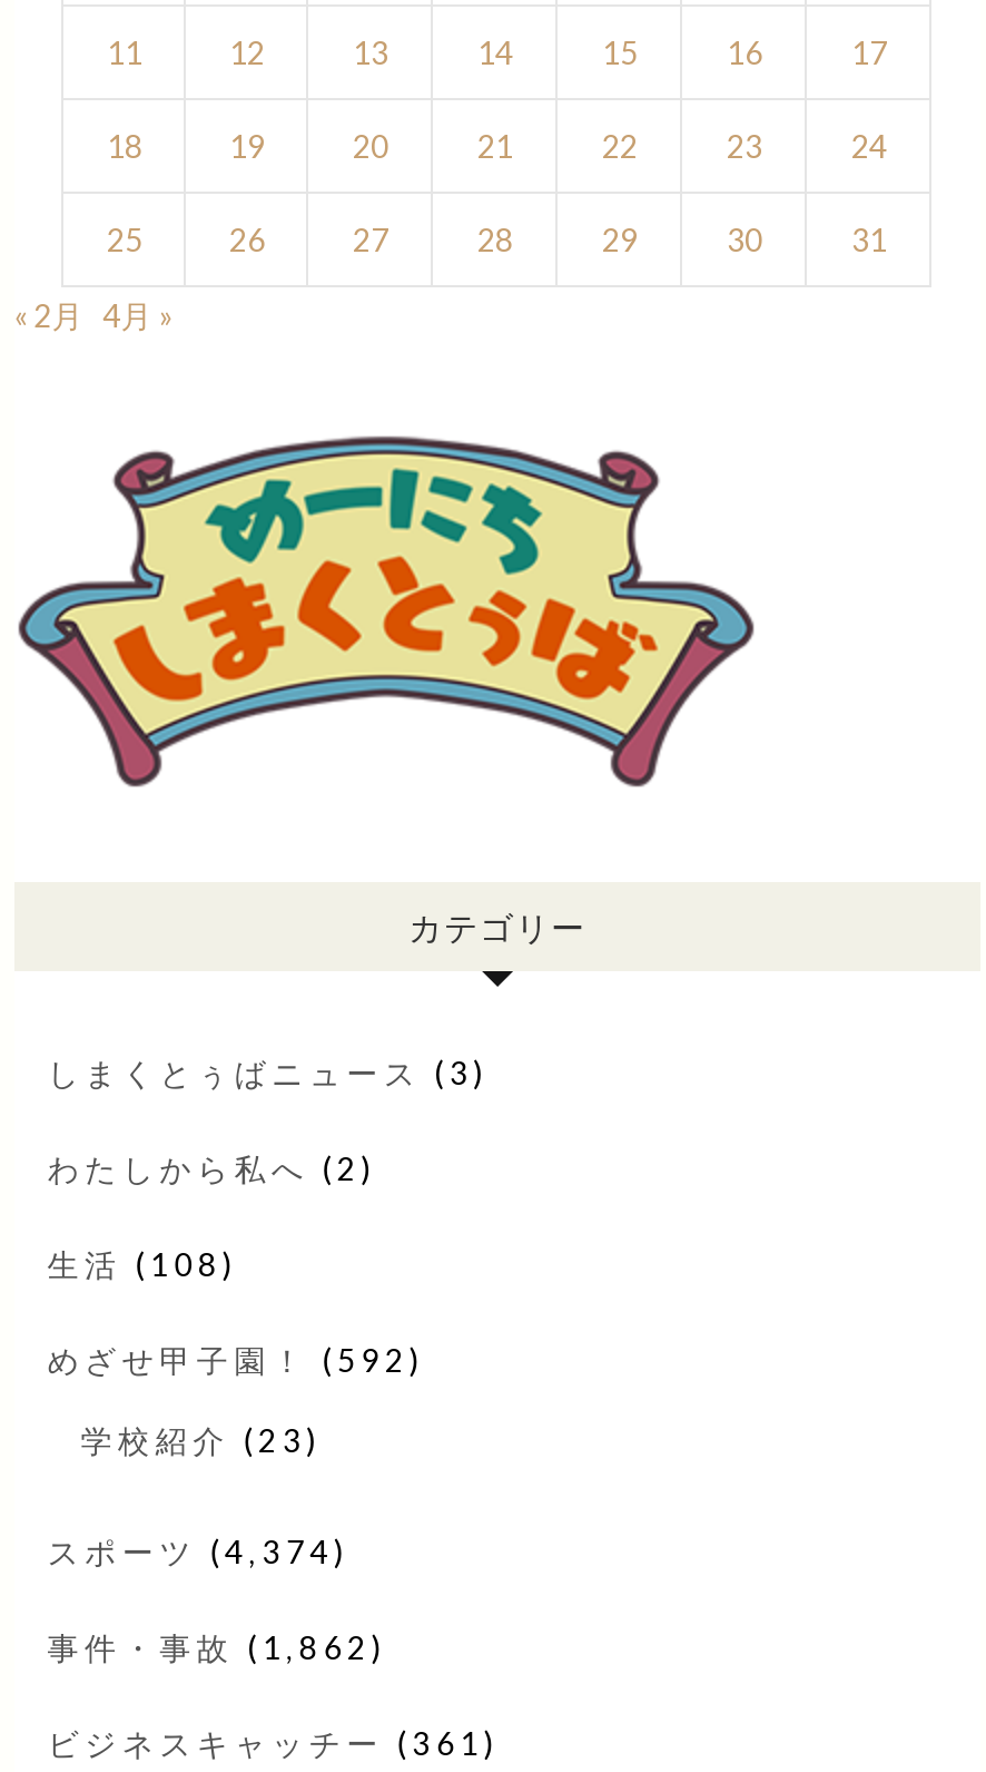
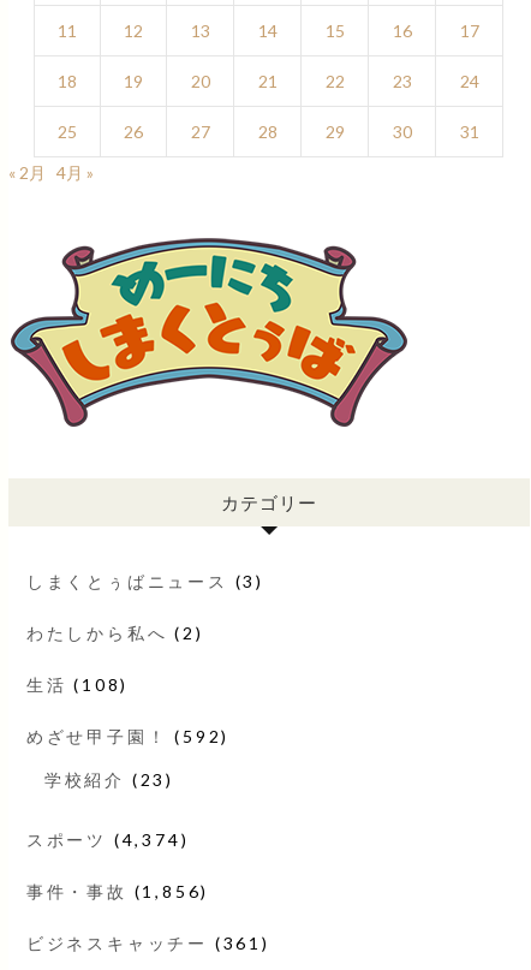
- 事件・事故(1,862)
+ 事件・事故(1,856)
